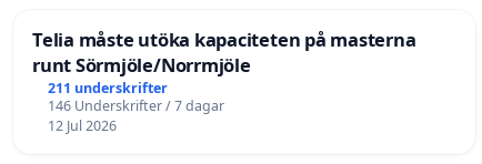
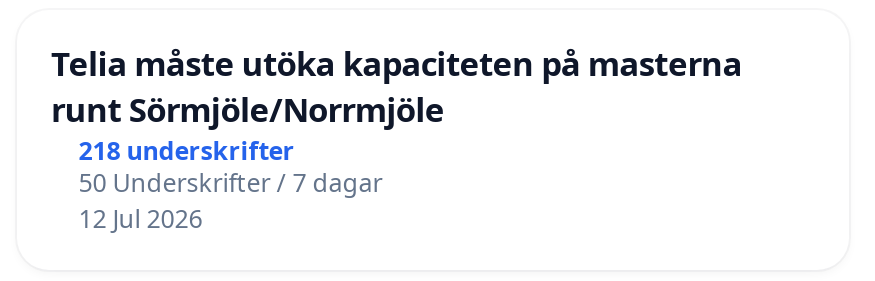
- 211 underskrifter
+ 218 underskrifter

- 146 Underskrifter / 7 dagar
+ 50 Underskrifter / 7 dagar
